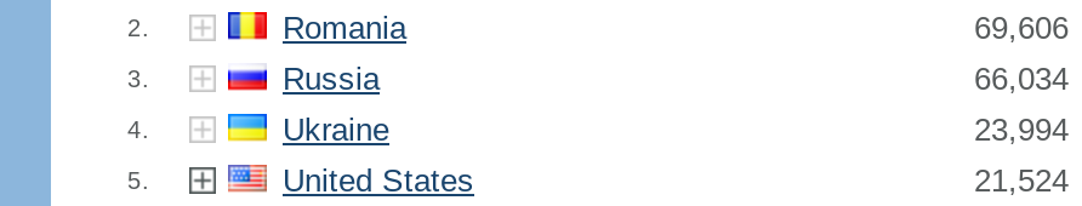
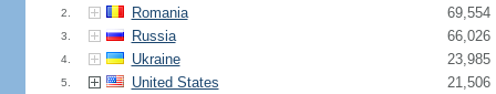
- 69,606
+ 69,554

- 66,034
+ 66,026

- 23,994
+ 23,985

- 21,524
+ 21,506
